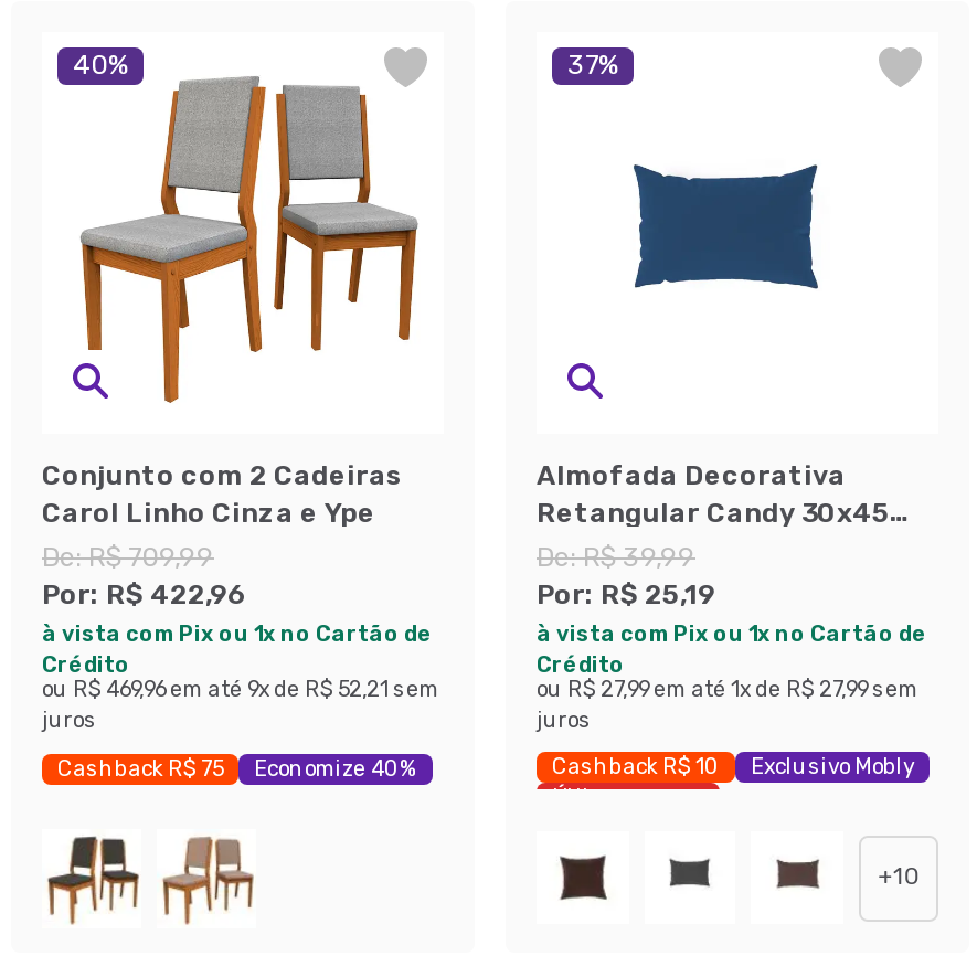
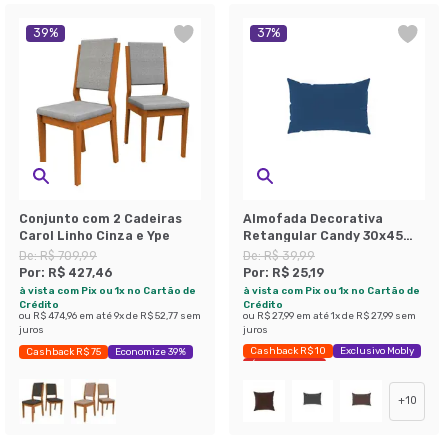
- 40%
+ 39%

- Por: R$ 422,96
+ Por: R$ 427,46

- ou R$ 469,96 em até 9x de R$ 52,21 sem
+ ou R$ 474,96 em até 9x de R$ 52,77 sem

- Cashback R$ 75 Economize 40%
+ Cashback R$ 75 Economize 39%
